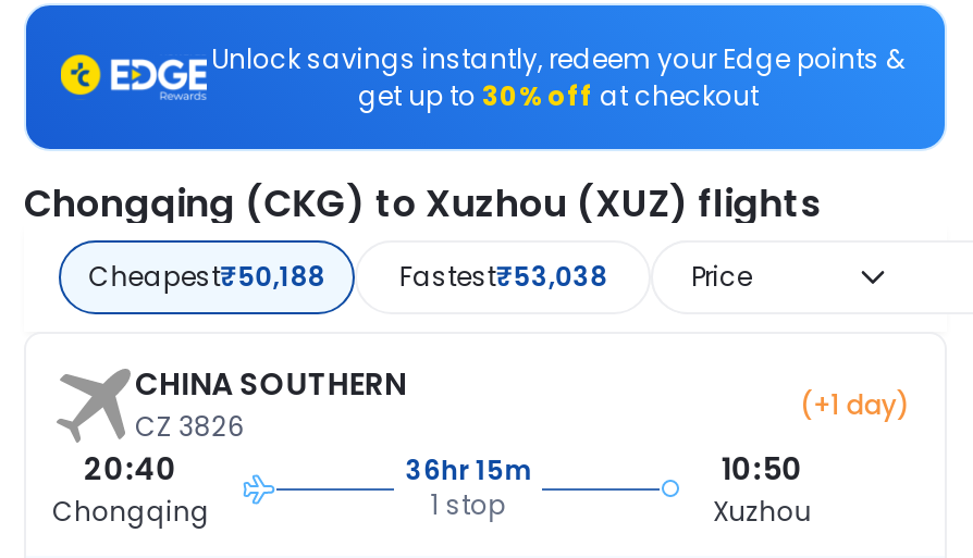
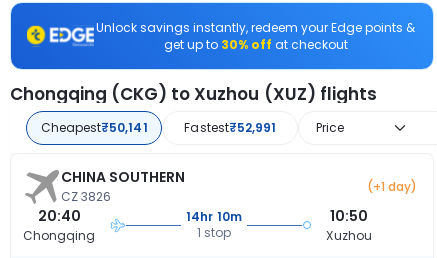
- Cheapest₹50,188
+ Cheapest₹50,141

- Fastest₹53,038
+ Fastest₹52,991

- 36hr 15m
+ 14hr 10m
